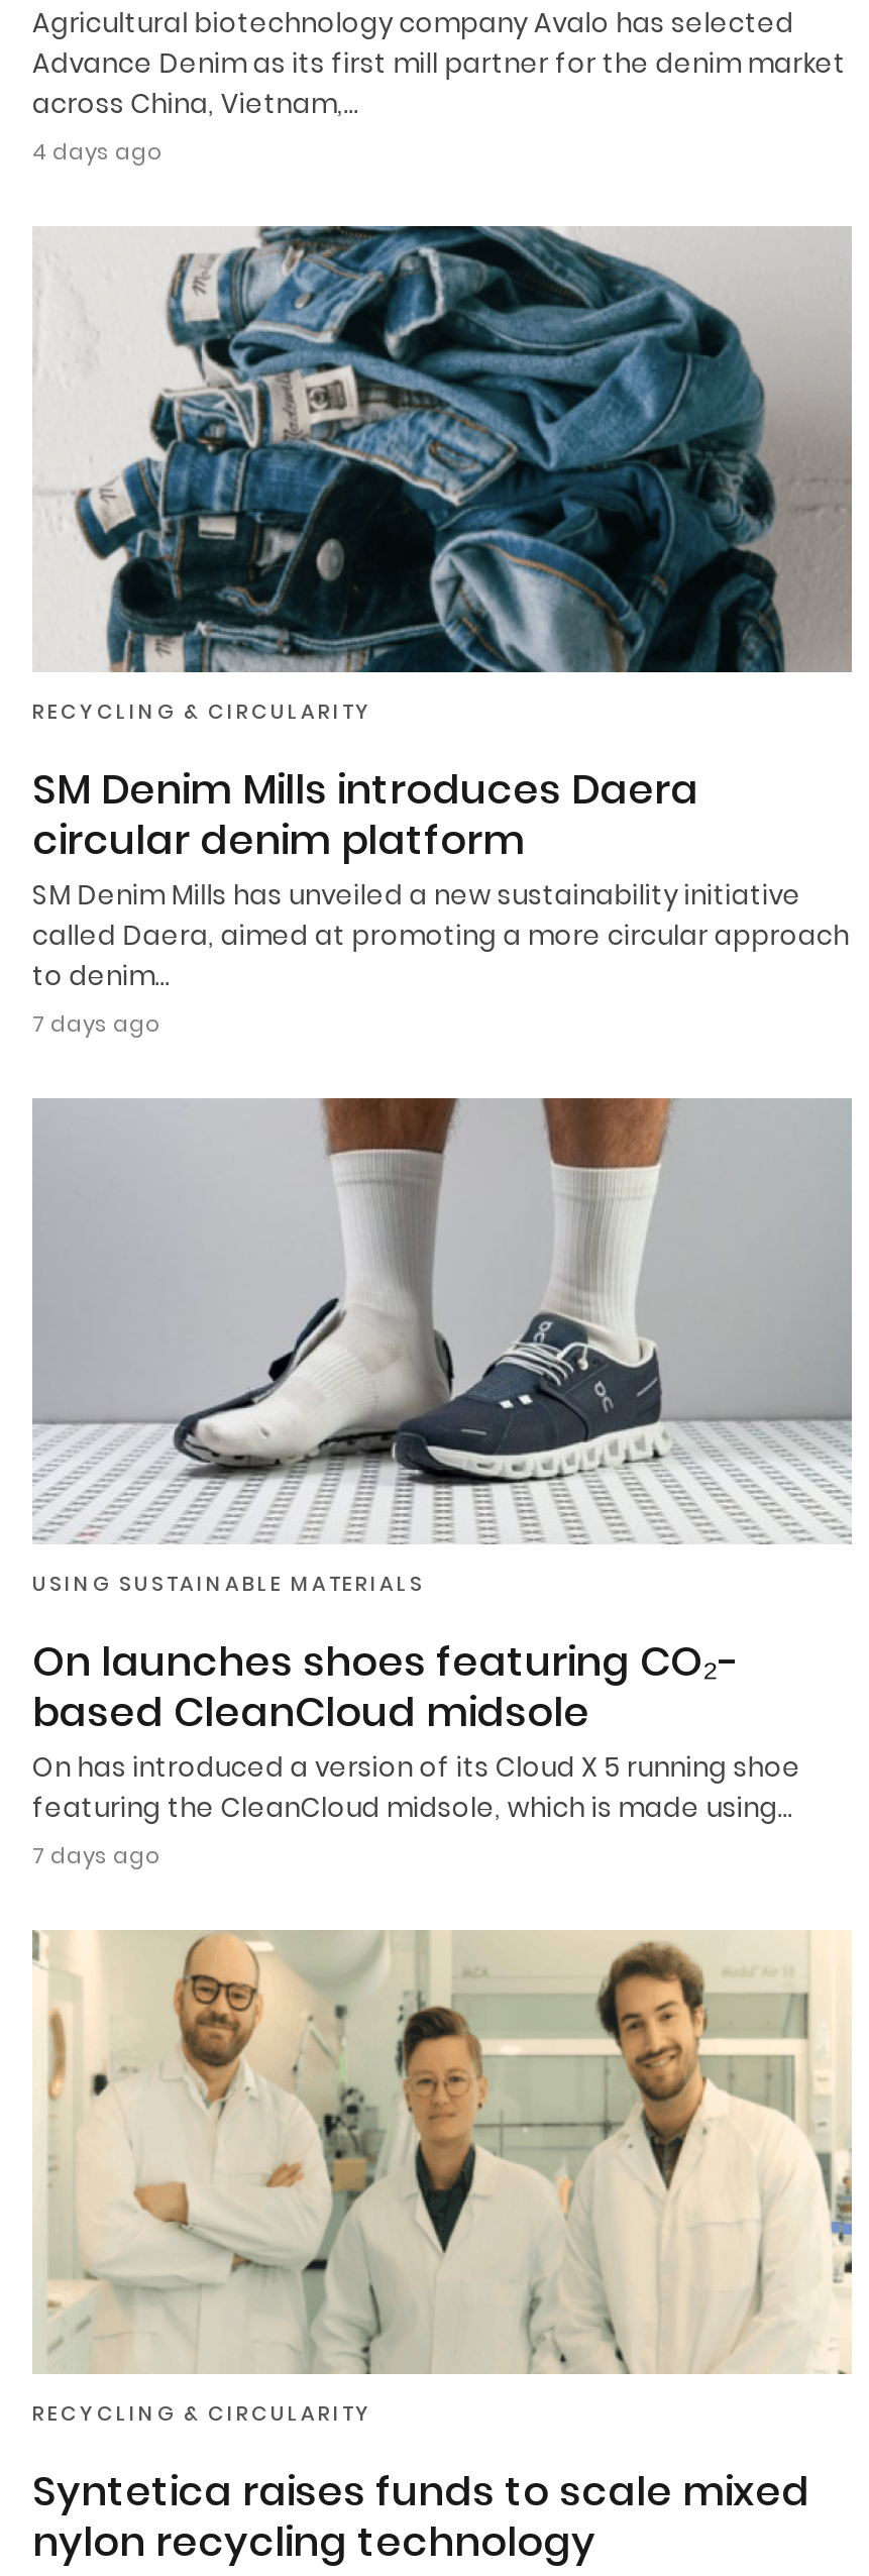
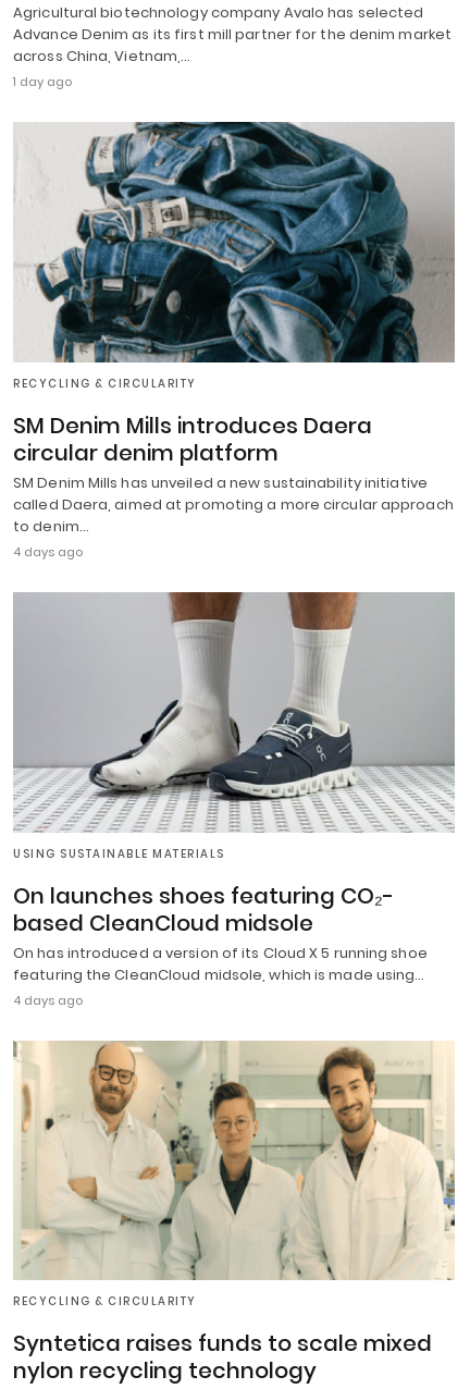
- 4 days ago
+ 1 day ago

- 7 days ago
+ 4 days ago

- 7 days ago
+ 4 days ago
